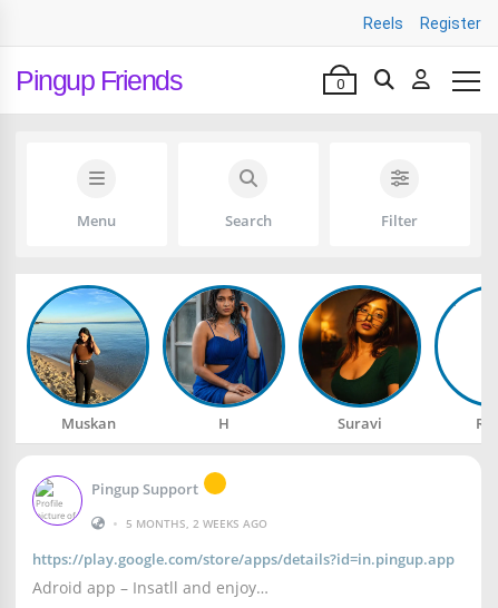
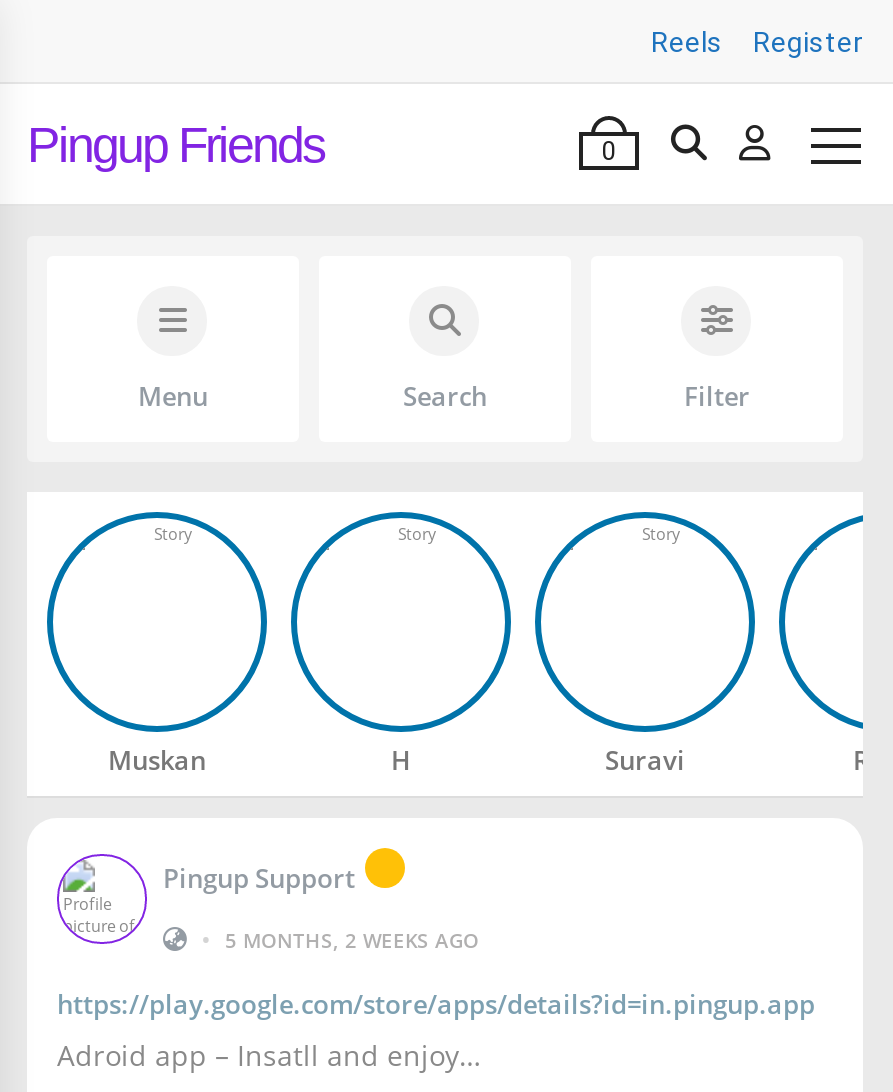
- [image]
+ [image]

- [image]
+ [image]

- [image]
+ [image]
